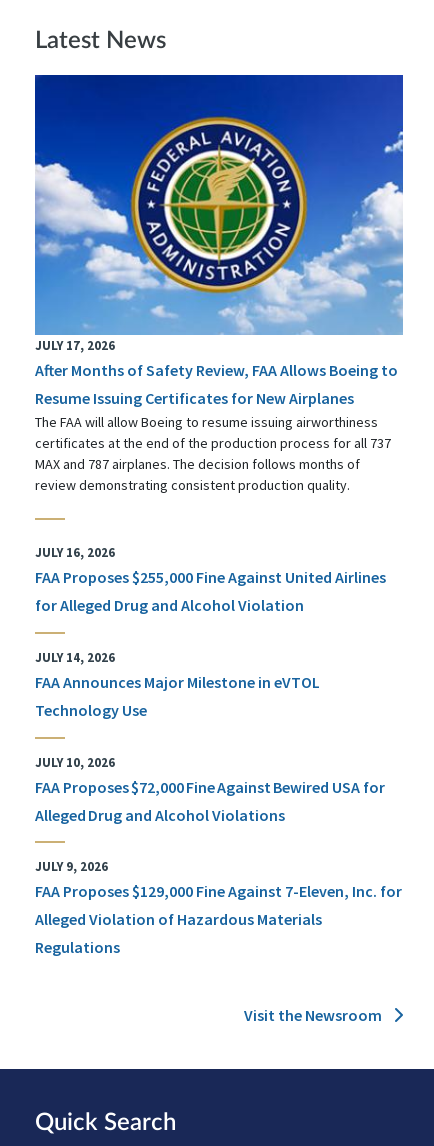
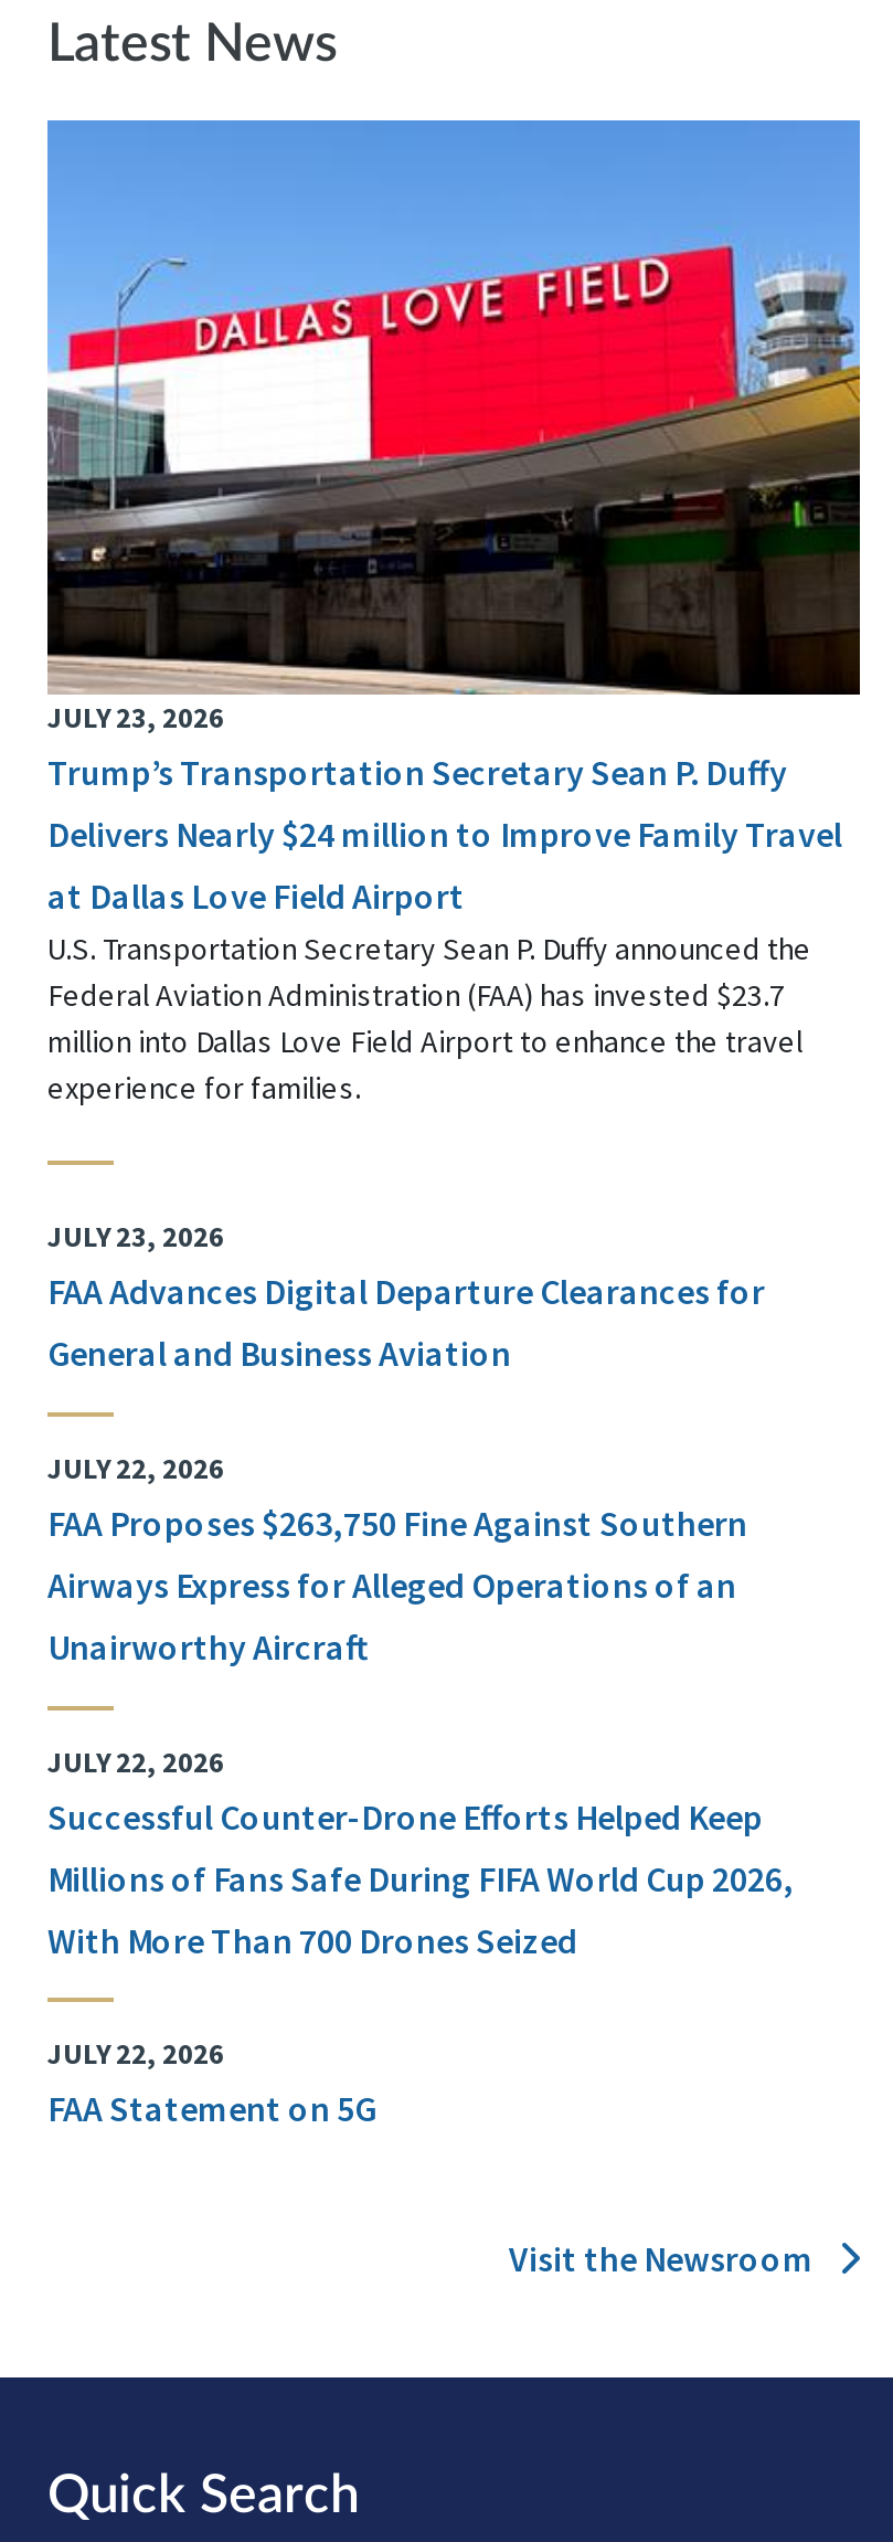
- [image]
- JULY 17, 2026
- After Months of Safety Review, FAA Allows Boeing to
- Resume Issuing Certificates for New Airplanes
- The FAA will allow Boeing to resume issuing airworthiness
- certificates at the end of the production process for all 737
- MAX and 787 airplanes. The decision follows months of
- review demonstrating consistent production quality.
+ [image]
+ JULY 23, 2026
+ Trump’s Transportation Secretary Sean P. Duffy
+ Delivers Nearly $24 million to Improve Family Travel
+ at Dallas Love Field Airport
+ U.S. Transportation Secretary Sean P. Duffy announced the
+ Federal Aviation Administration (FAA) has invested $23.7
+ million into Dallas Love Field Airport to enhance the travel
+ experience for families.

- JULY 16, 2026
- FAA Proposes $255,000 Fine Against United Airlines
- for Alleged Drug and Alcohol Violation
+ JULY 23, 2026
+ FAA Advances Digital Departure Clearances for
+ General and Business Aviation

- JULY 14, 2026
- FAA Announces Major Milestone in eVTOL
- Technology Use
+ JULY 22, 2026
+ FAA Proposes $263,750 Fine Against Southern
+ Airways Express for Alleged Operations of an
+ Unairworthy Aircraft

- JULY 10, 2026
- FAA Proposes $72,000 Fine Against Bewired USA for
- Alleged Drug and Alcohol Violations
+ JULY 22, 2026
+ Successful Counter-Drone Efforts Helped Keep
+ Millions of Fans Safe During FIFA World Cup 2026,
+ With More Than 700 Drones Seized

- JULY 9, 2026
- FAA Proposes $129,000 Fine Against 7-Eleven, Inc. for
- Alleged Violation of Hazardous Materials
- Regulations
+ JULY 22, 2026
+ FAA Statement on 5G
